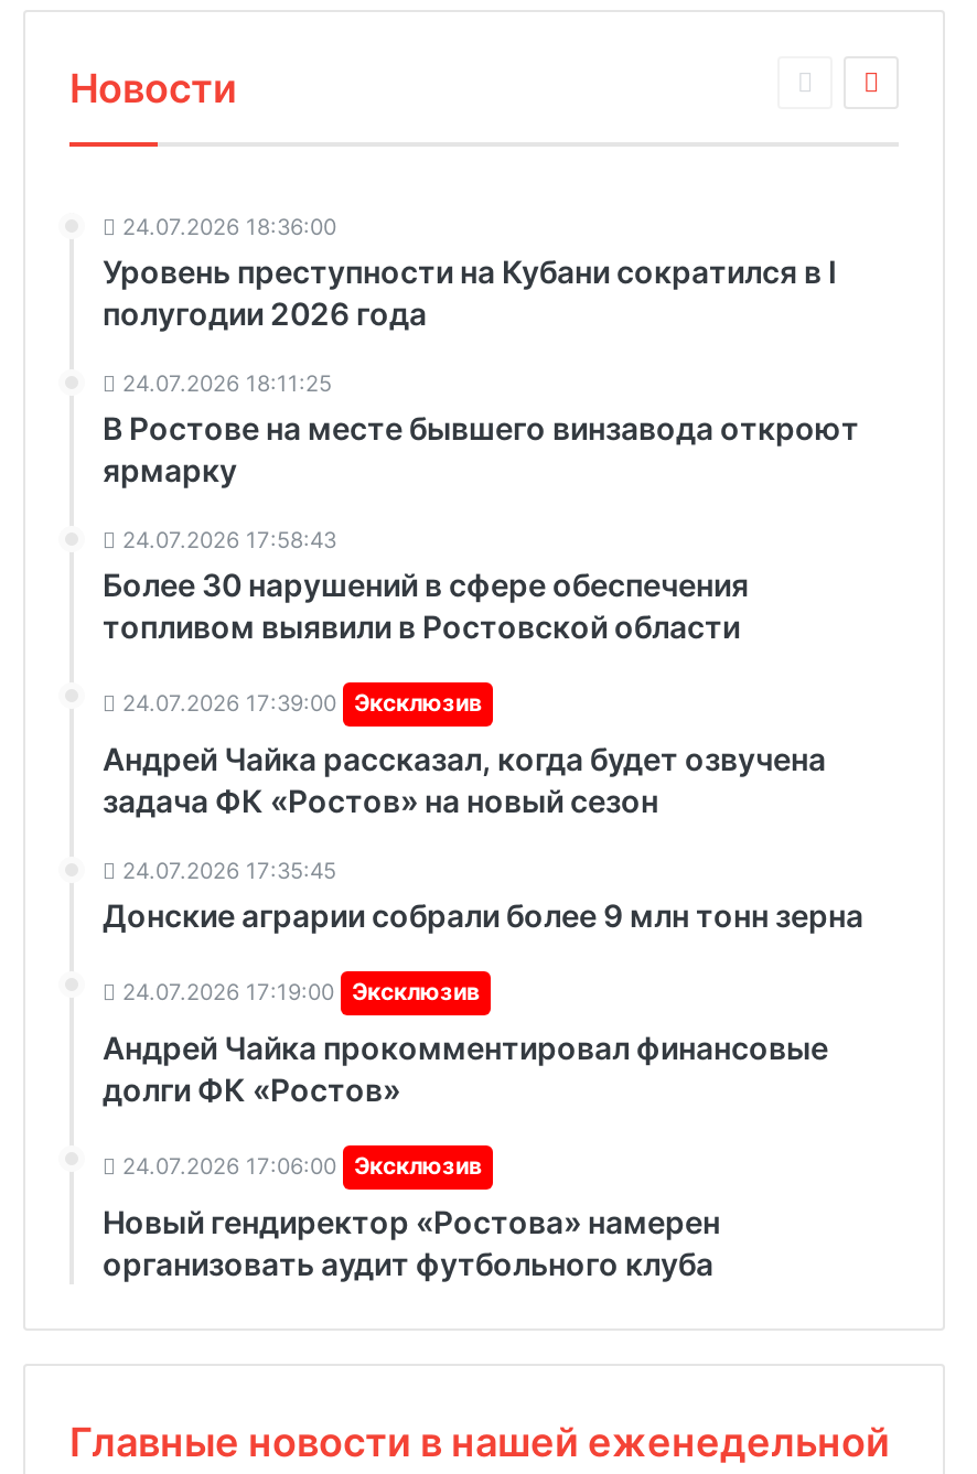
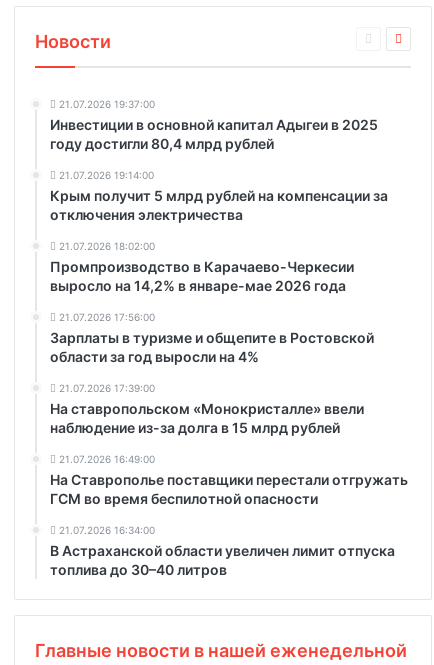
- 24.07.2026 18:36:00
- Уровень преступности на Кубани сократился в I
- полугодии 2026 года
- 24.07.2026 18:11:25
- В Ростове на месте бывшего винзавода откроют
- ярмарку
- 24.07.2026 17:58:43
- Более 30 нарушений в сфере обеспечения
- топливом выявили в Ростовской области
- 24.07.2026 17:39:00
- Эксклюзив
- Андрей Чайка рассказал, когда будет озвучена
- задача ФК «Ростов» на новый сезон
- 24.07.2026 17:35:45
- Донские аграрии собрали более 9 млн тонн зерна
- 24.07.2026 17:19:00
- Эксклюзив
- Андрей Чайка прокомментировал финансовые
- долги ФК «Ростов»
- 24.07.2026 17:06:00
- Эксклюзив
- Новый гендиректор «Ростова» намерен
- организовать аудит футбольного клуба
+ 21.07.2026 19:37:00
+ Инвестиции в основной капитал Адыгеи в 2025
+ году достигли 80,4 млрд рублей
+ 21.07.2026 19:14:00
+ Крым получит 5 млрд рублей на компенсации за
+ отключения электричества
+ 21.07.2026 18:02:00
+ Промпроизводство в Карачаево-Черкесии
+ выросло на 14,2% в январе-мае 2026 года
+ 21.07.2026 17:56:00
+ Зарплаты в туризме и общепите в Ростовской
+ области за год выросли на 4%
+ 21.07.2026 17:39:00
+ На ставропольском «Монокристалле» ввели
+ наблюдение из-за долга в 15 млрд рублей
+ 21.07.2026 16:49:00
+ На Ставрополье поставщики перестали отгружать
+ ГСМ во время беспилотной опасности
+ 21.07.2026 16:34:00
+ В Астраханской области увеличен лимит отпуска
+ топлива до 30–40 литров
